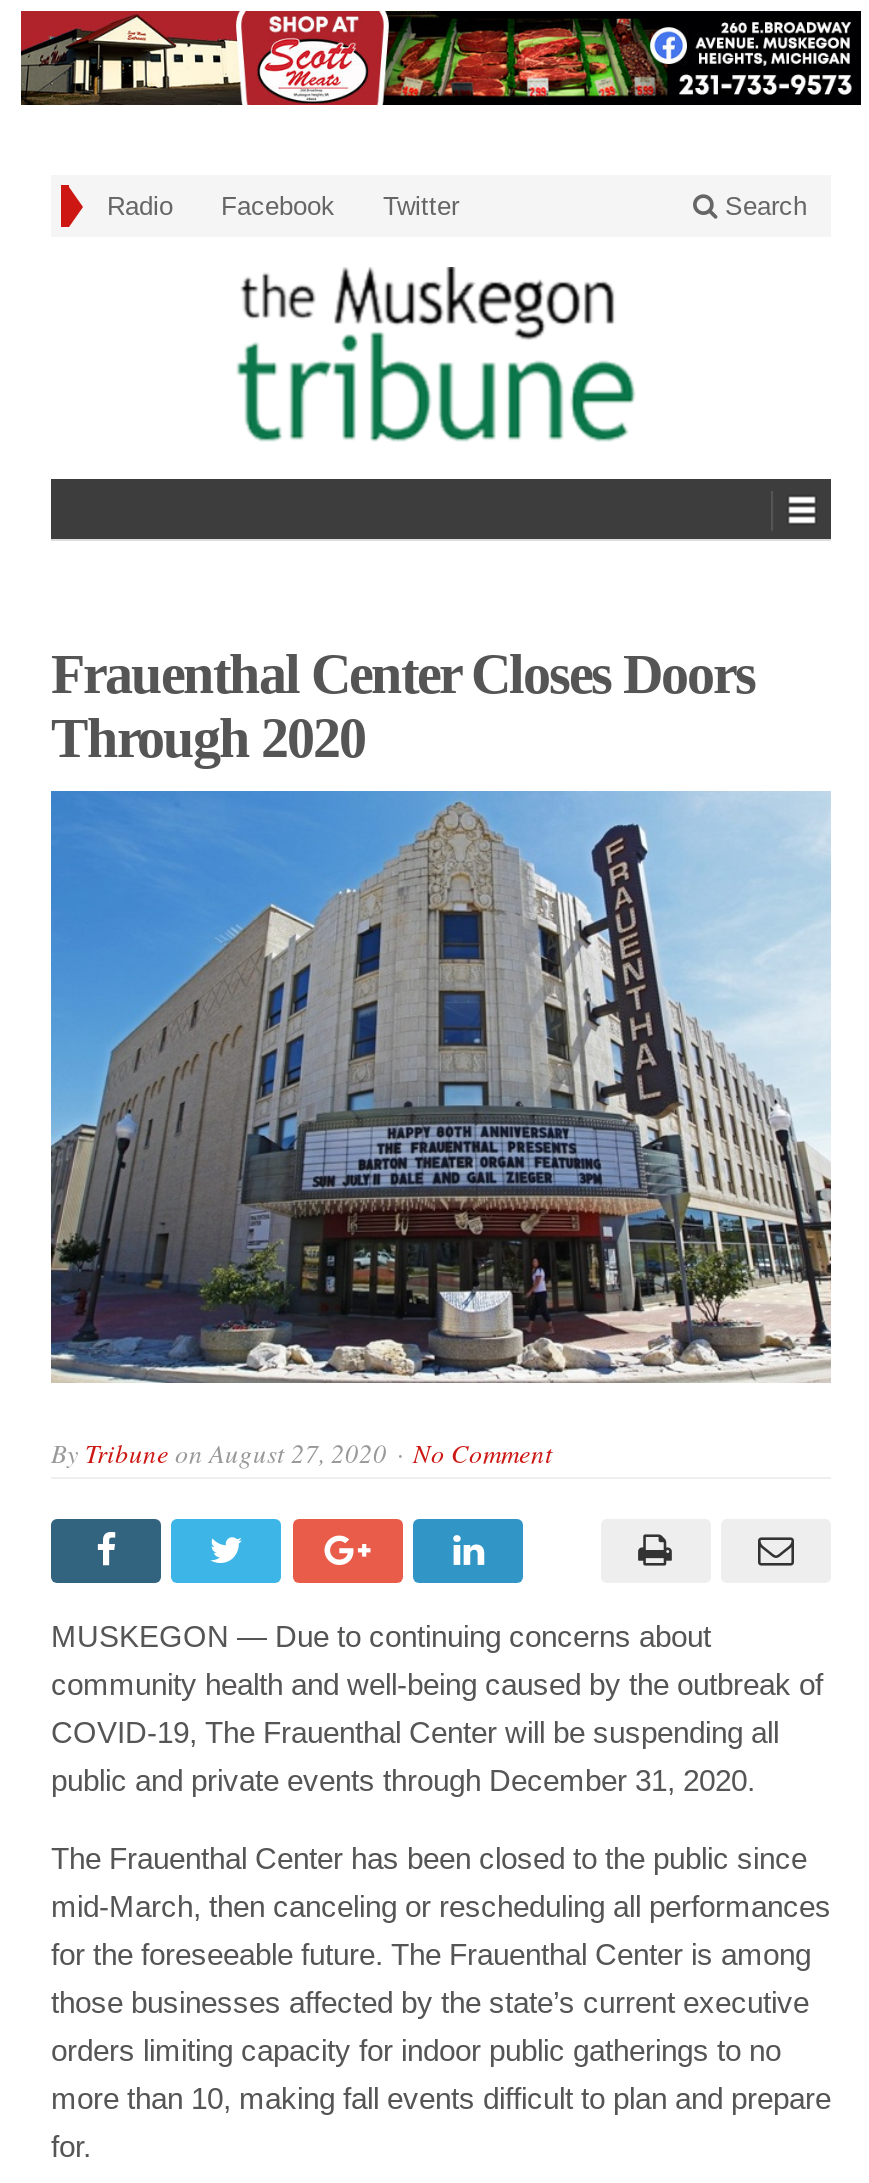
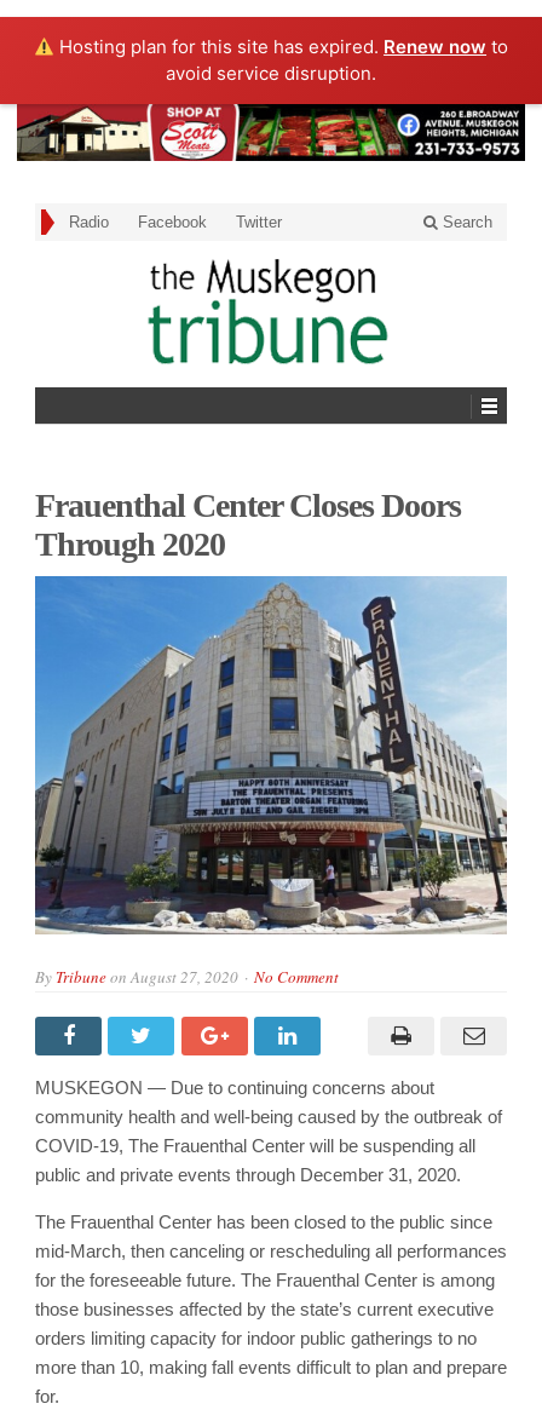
+ [image]
+ Hosting plan for this site has expired. Renew now to
+ avoid service disruption.
